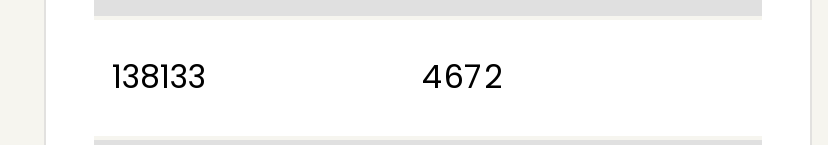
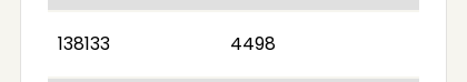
- 4672
+ 4498
